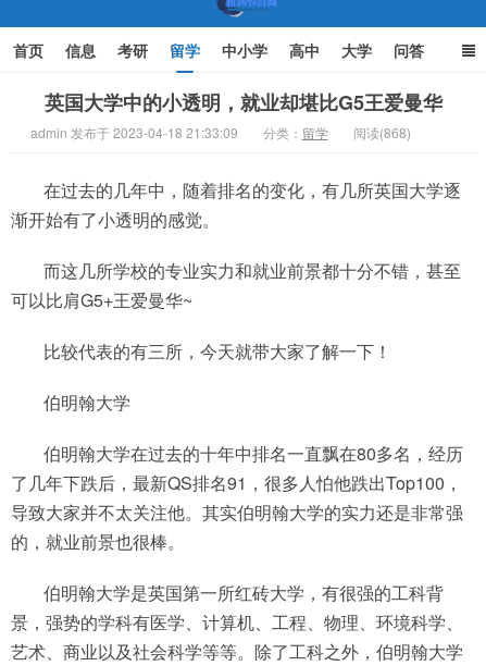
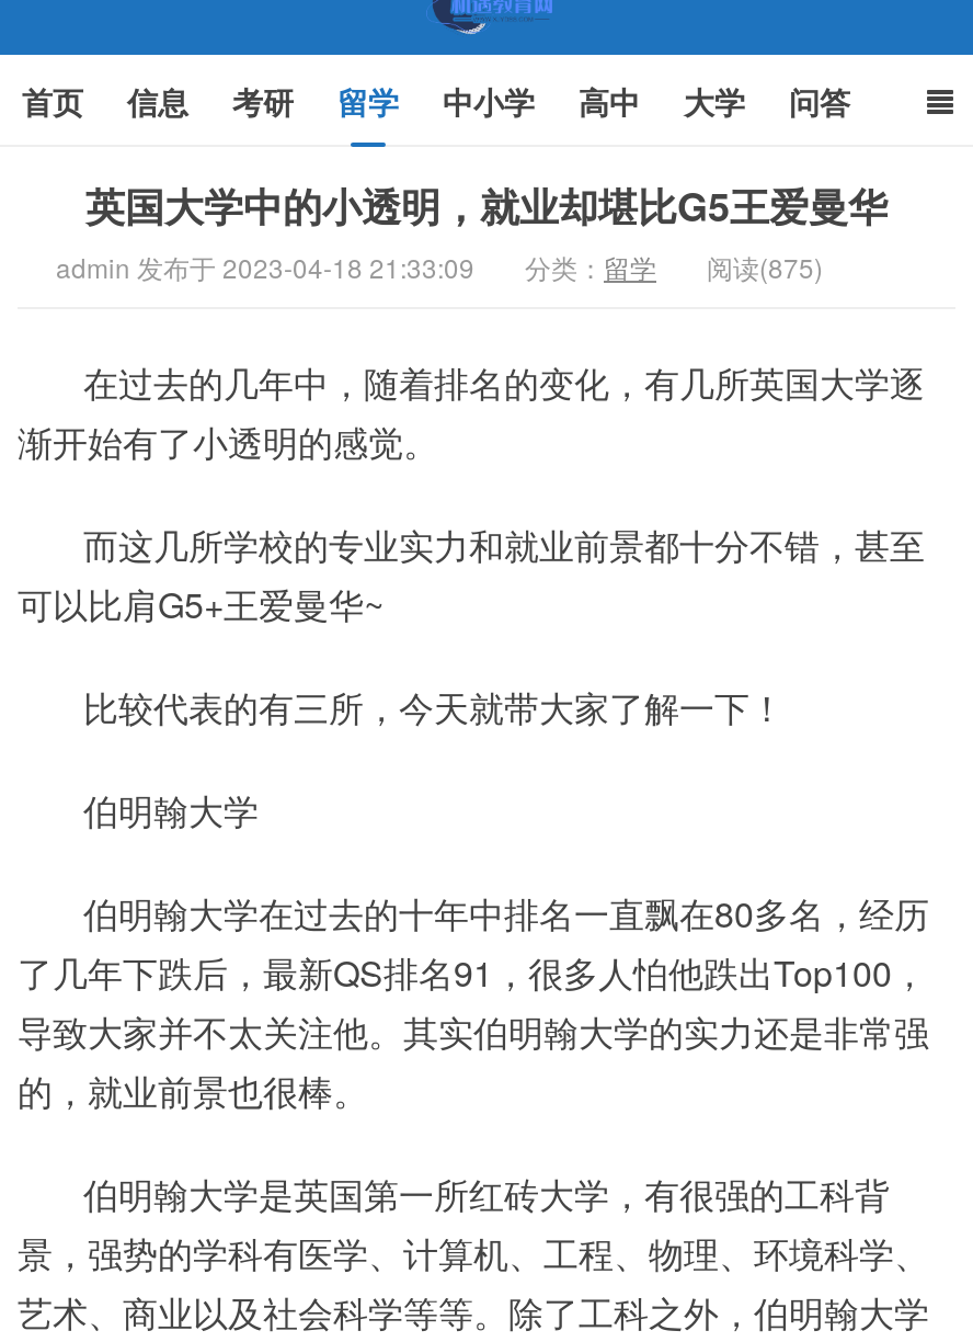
- admin 发布于 2023-04-18 21:33:09 分类：留学 阅读(868)
+ admin 发布于 2023-04-18 21:33:09 分类：留学 阅读(875)
